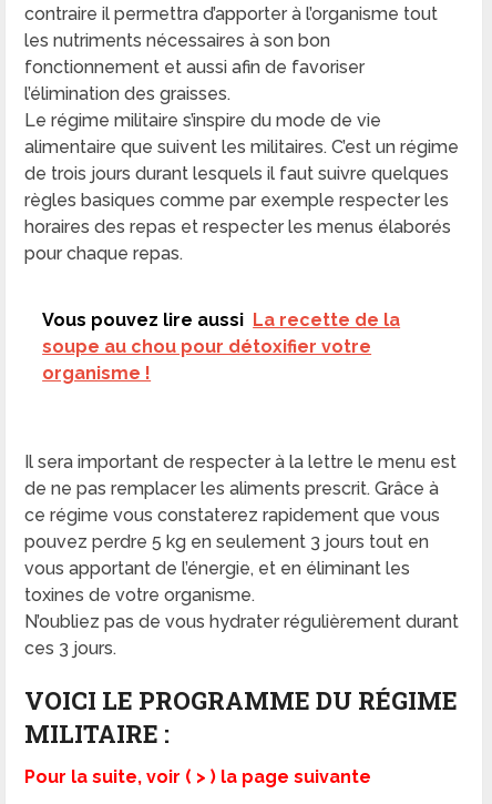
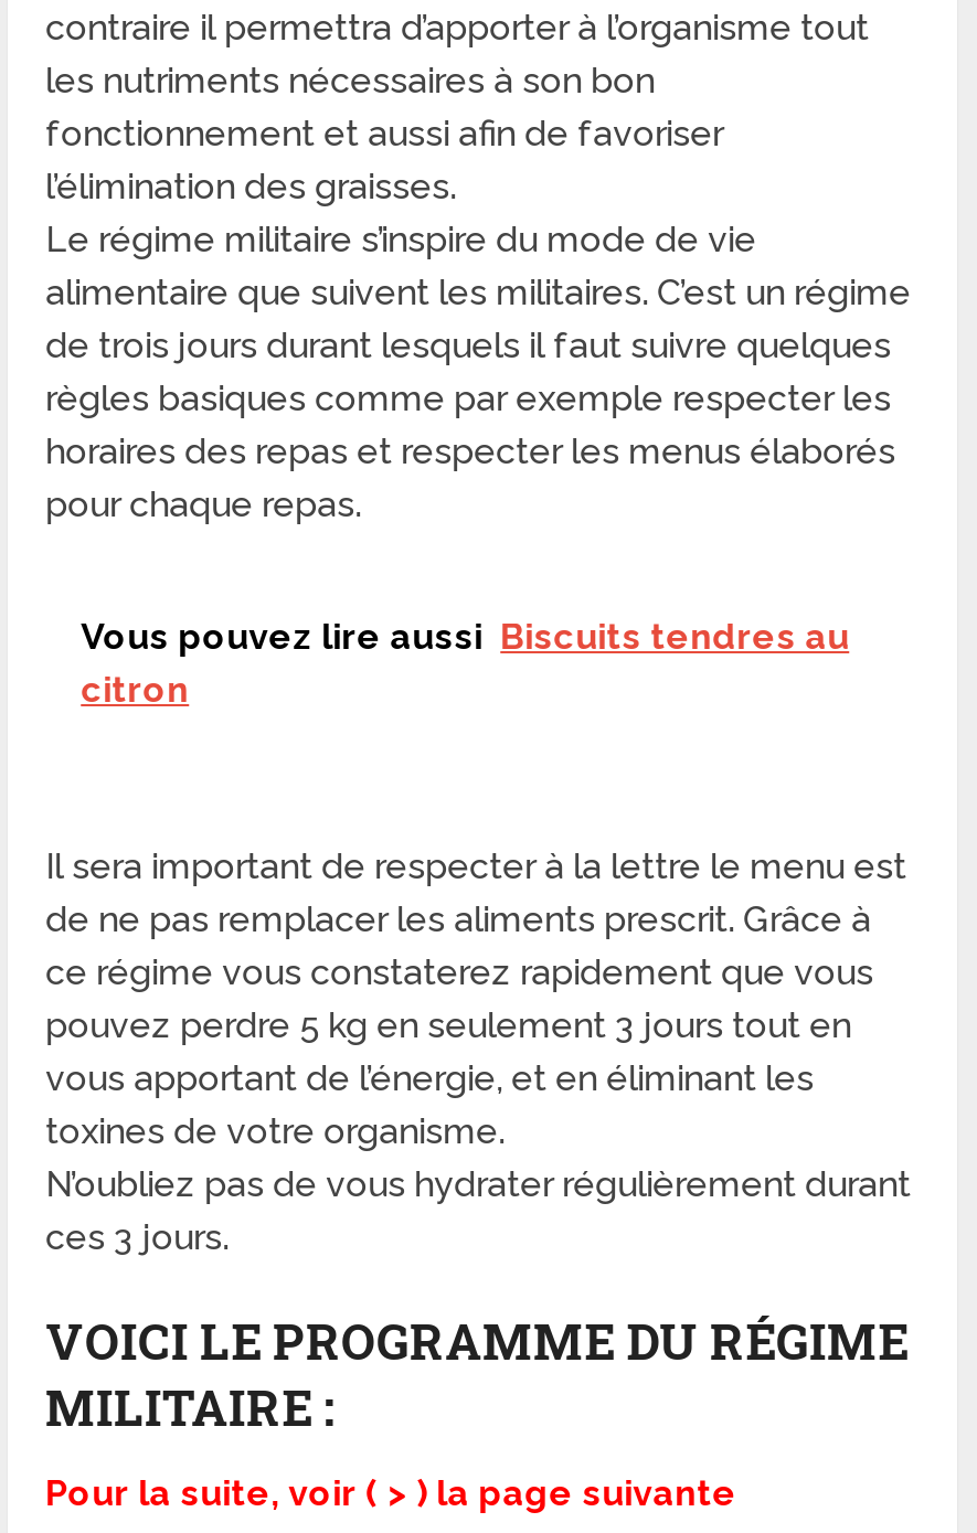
- Vous pouvez lire aussi La recette de la
- soupe au chou pour détoxifier votre
- organisme !
+ Vous pouvez lire aussi Biscuits tendres au
+ citron
